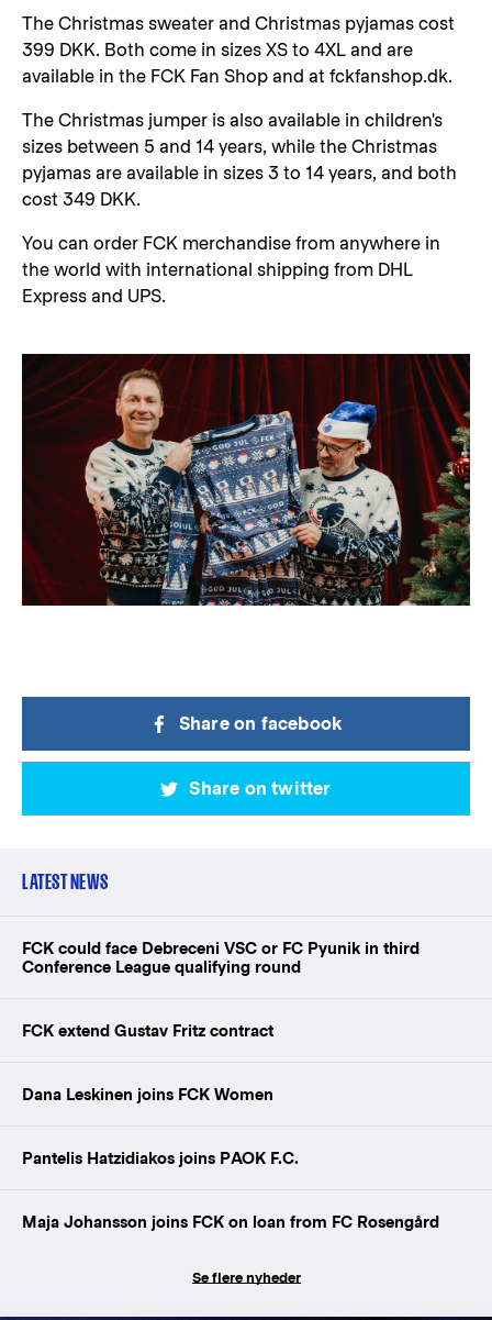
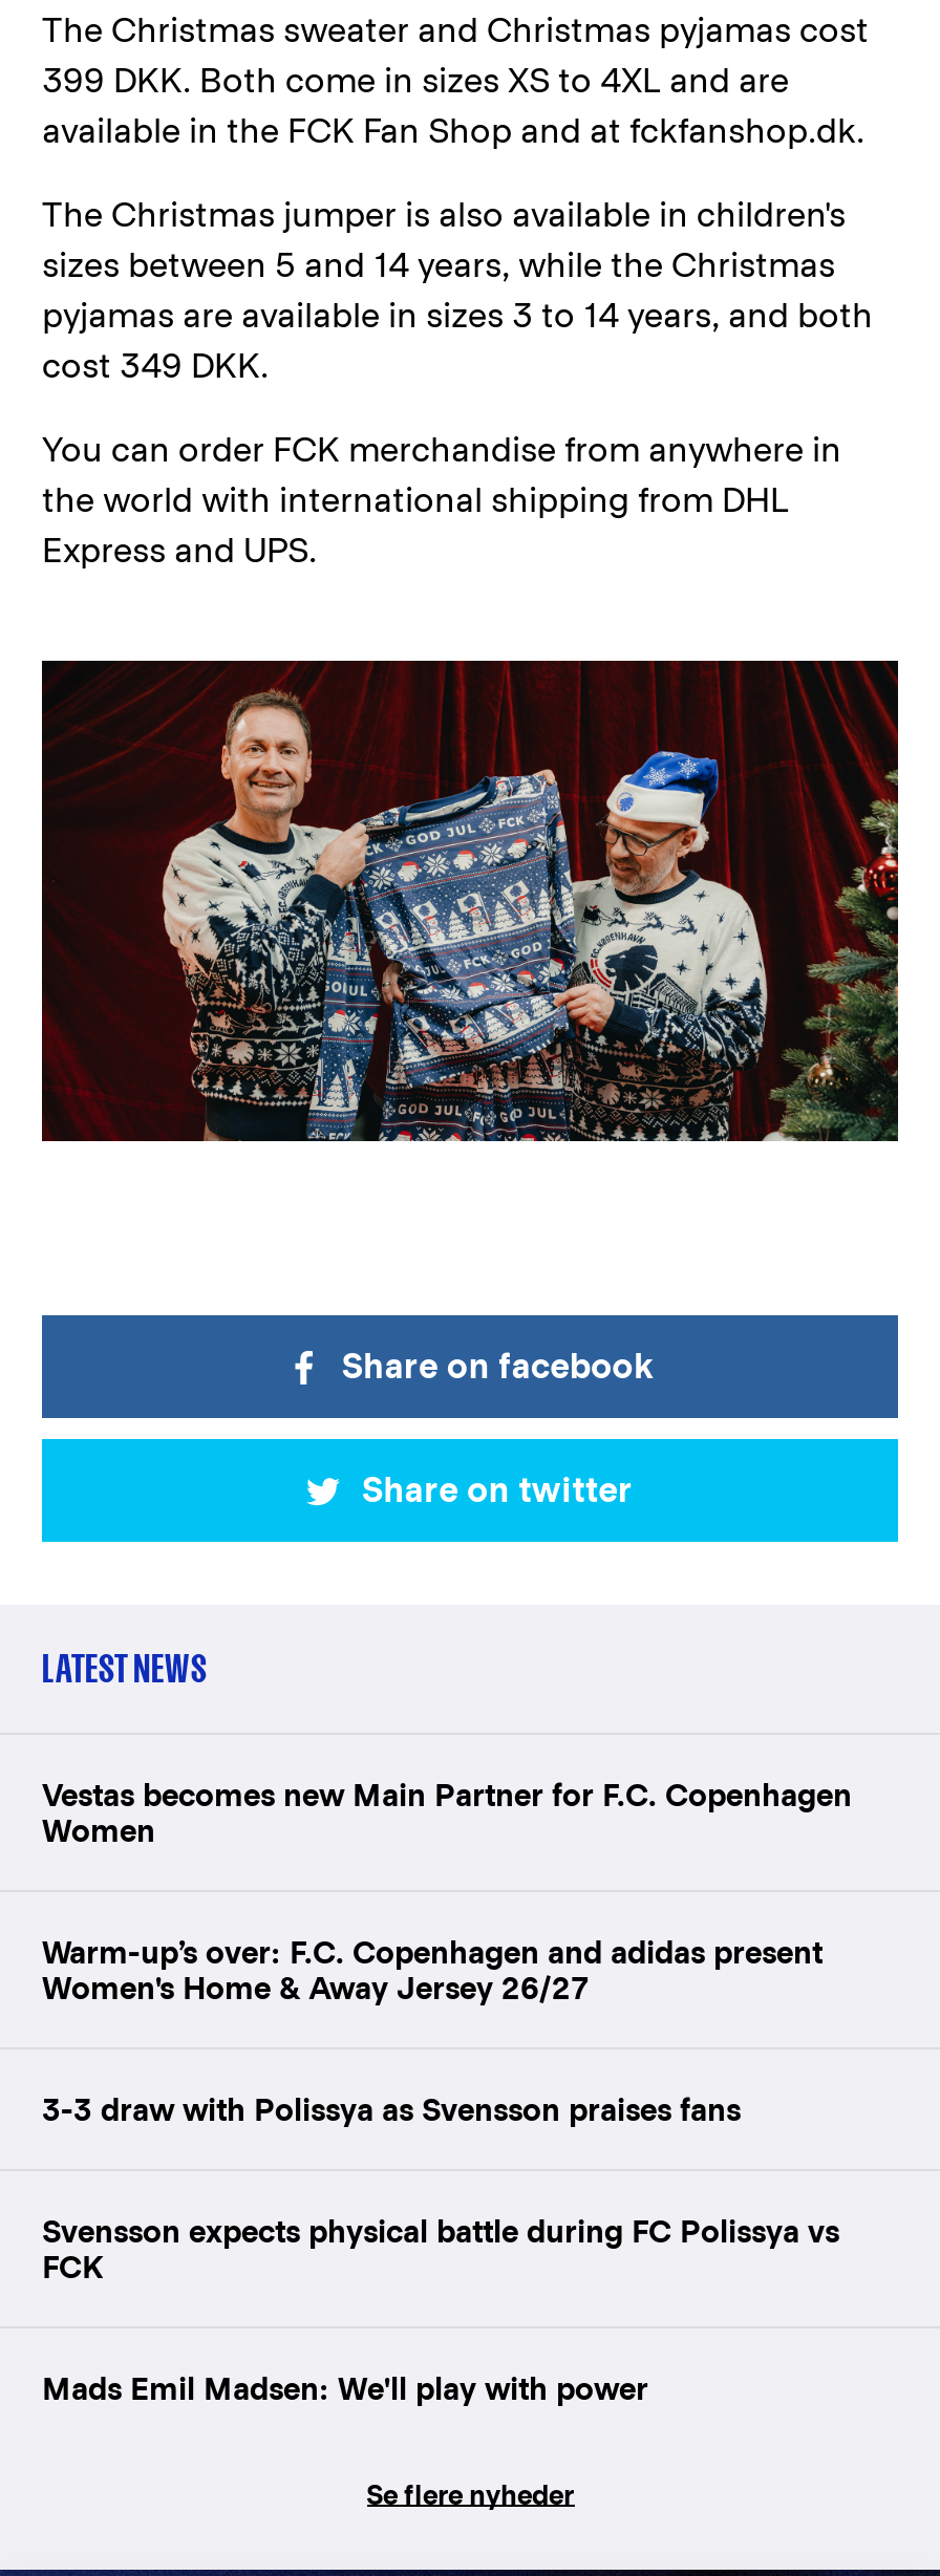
- FCK could face Debreceni VSC or FC Pyunik in third
- Conference League qualifying round
+ Vestas becomes new Main Partner for F.C. Copenhagen
+ Women

- FCK extend Gustav Fritz contract
+ Warm-up’s over: F.C. Copenhagen and adidas present
+ Women's Home & Away Jersey 26/27

- Dana Leskinen joins FCK Women
+ 3-3 draw with Polissya as Svensson praises fans

- Pantelis Hatzidiakos joins PAOK F.C.
+ Svensson expects physical battle during FC Polissya vs
+ FCK

- Maja Johansson joins FCK on loan from FC Rosengård
+ Mads Emil Madsen: We'll play with power
